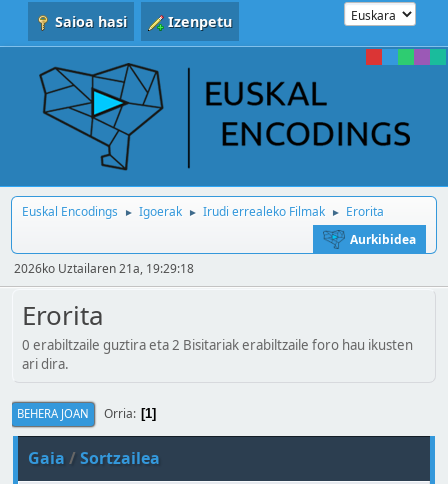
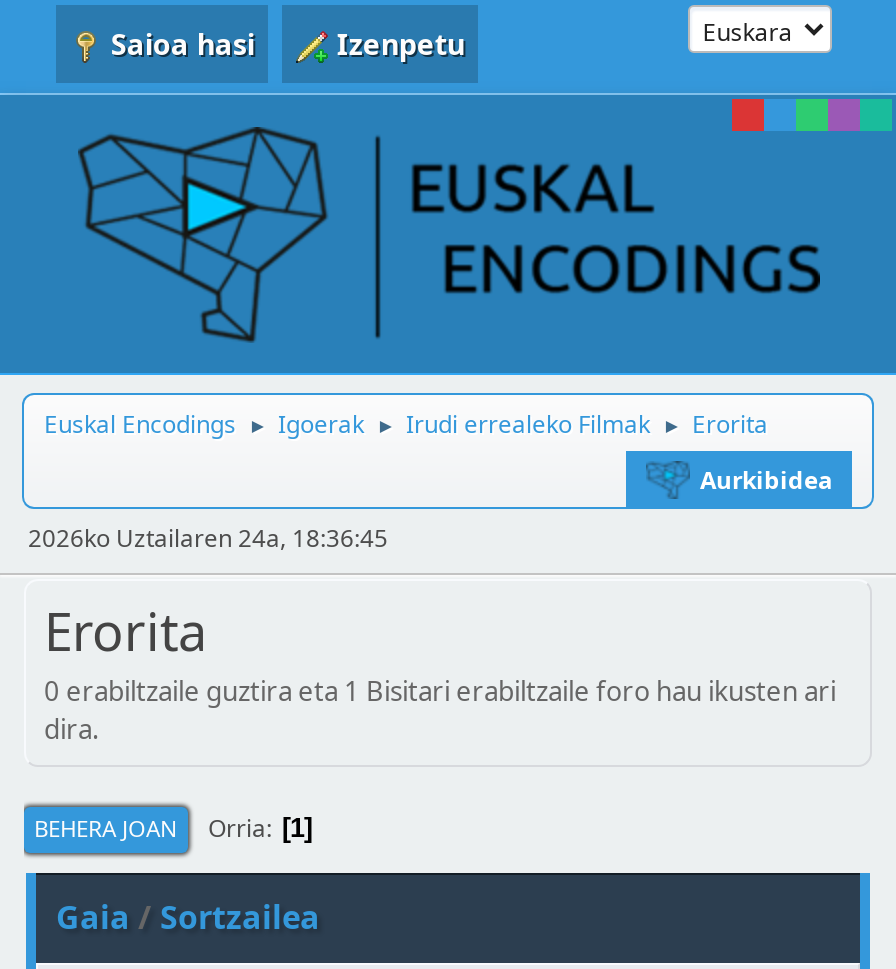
- 2026ko Uztailaren 21a, 19:29:18
+ 2026ko Uztailaren 24a, 18:36:45

- 0 erabiltzaile guztira eta 2 Bisitariak erabiltzaile foro hau ikusten
- ari dira.
+ 0 erabiltzaile guztira eta 1 Bisitari erabiltzaile foro hau ikusten ari
+ dira.
